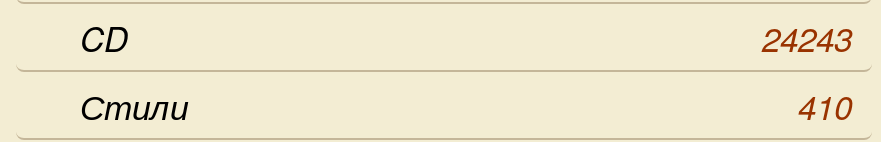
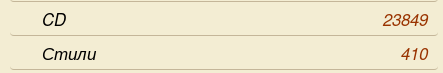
- 24243
+ 23849
